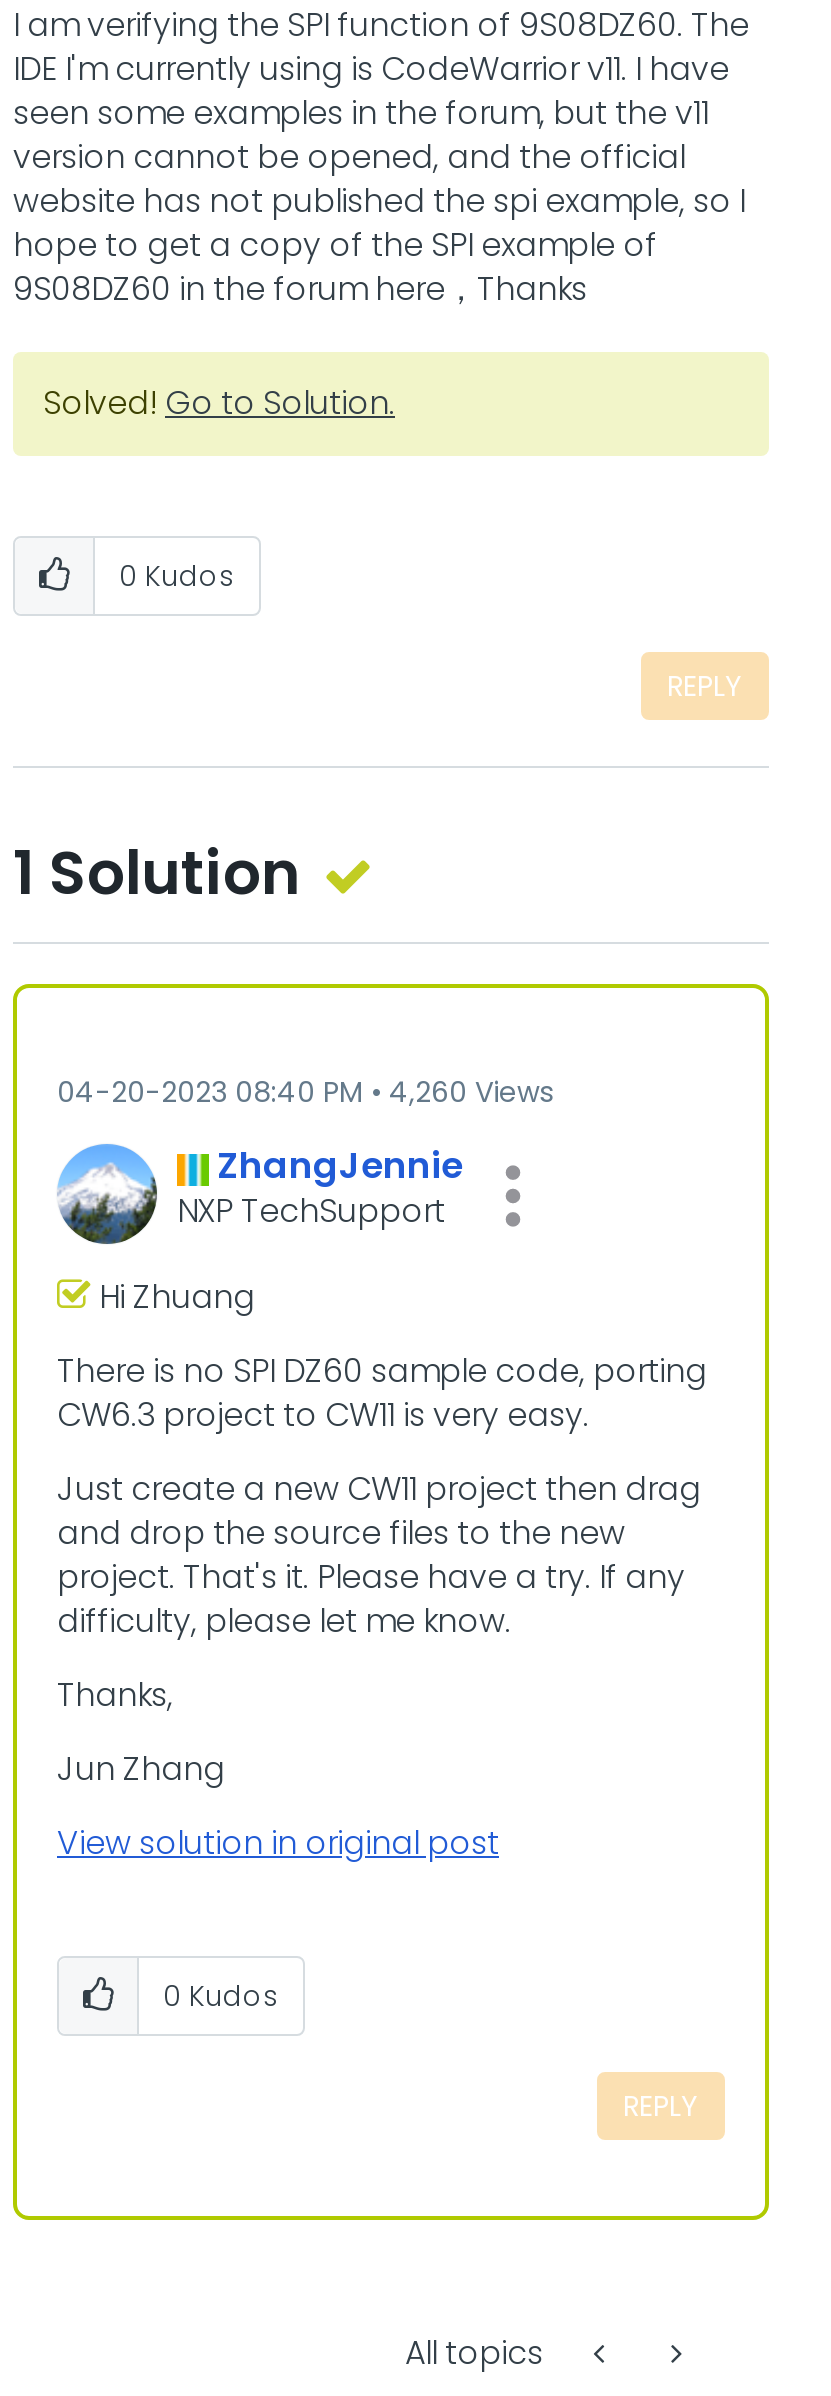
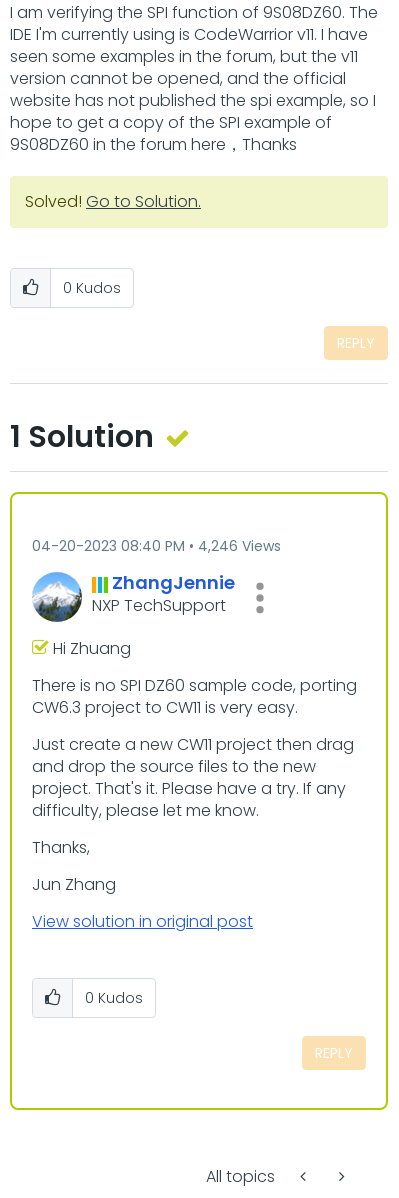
- 04-20-2023 08:40 PM 4,260 Views
+ 04-20-2023 08:40 PM 4,246 Views
